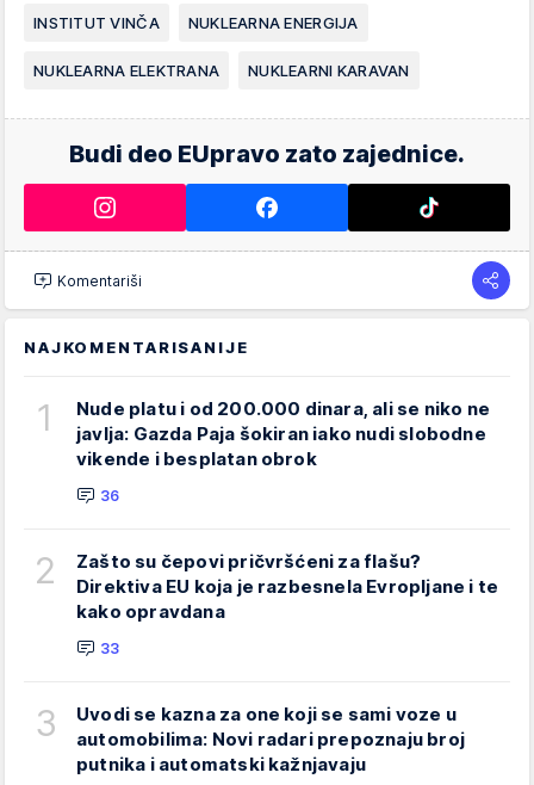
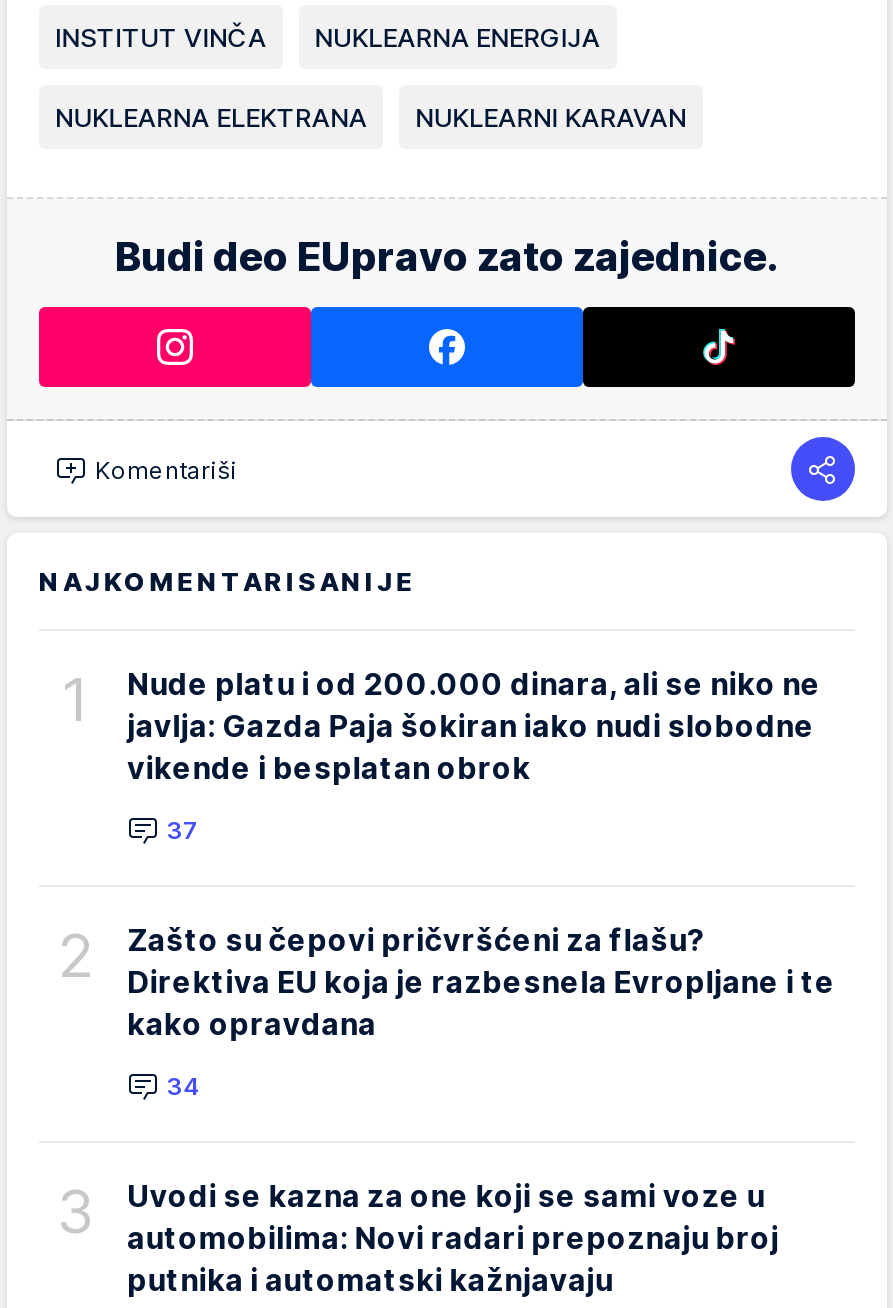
- 36
+ 37

- 33
+ 34
